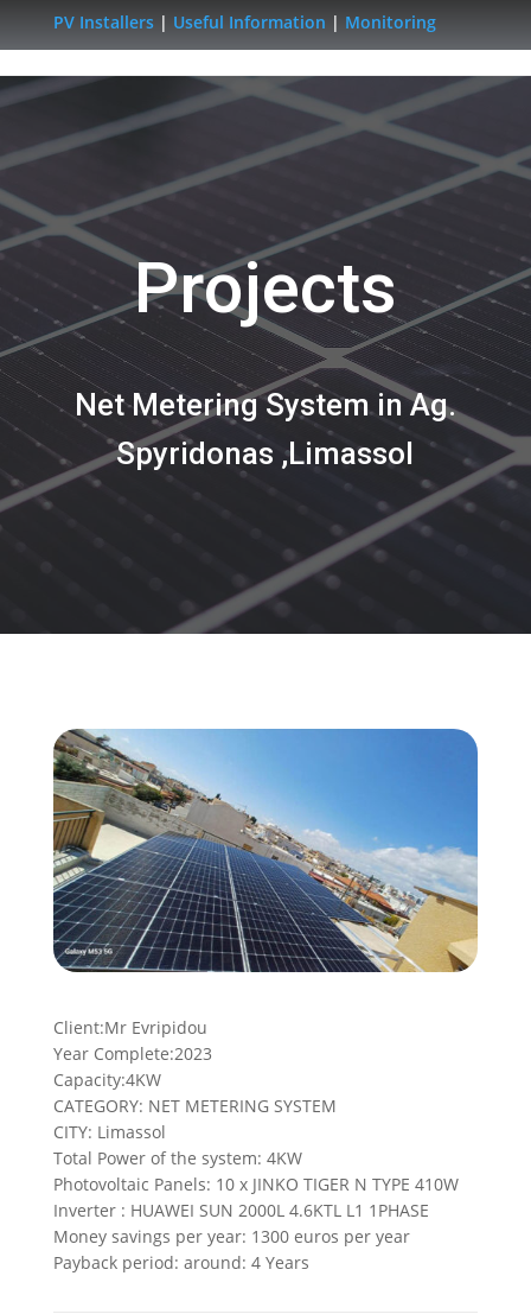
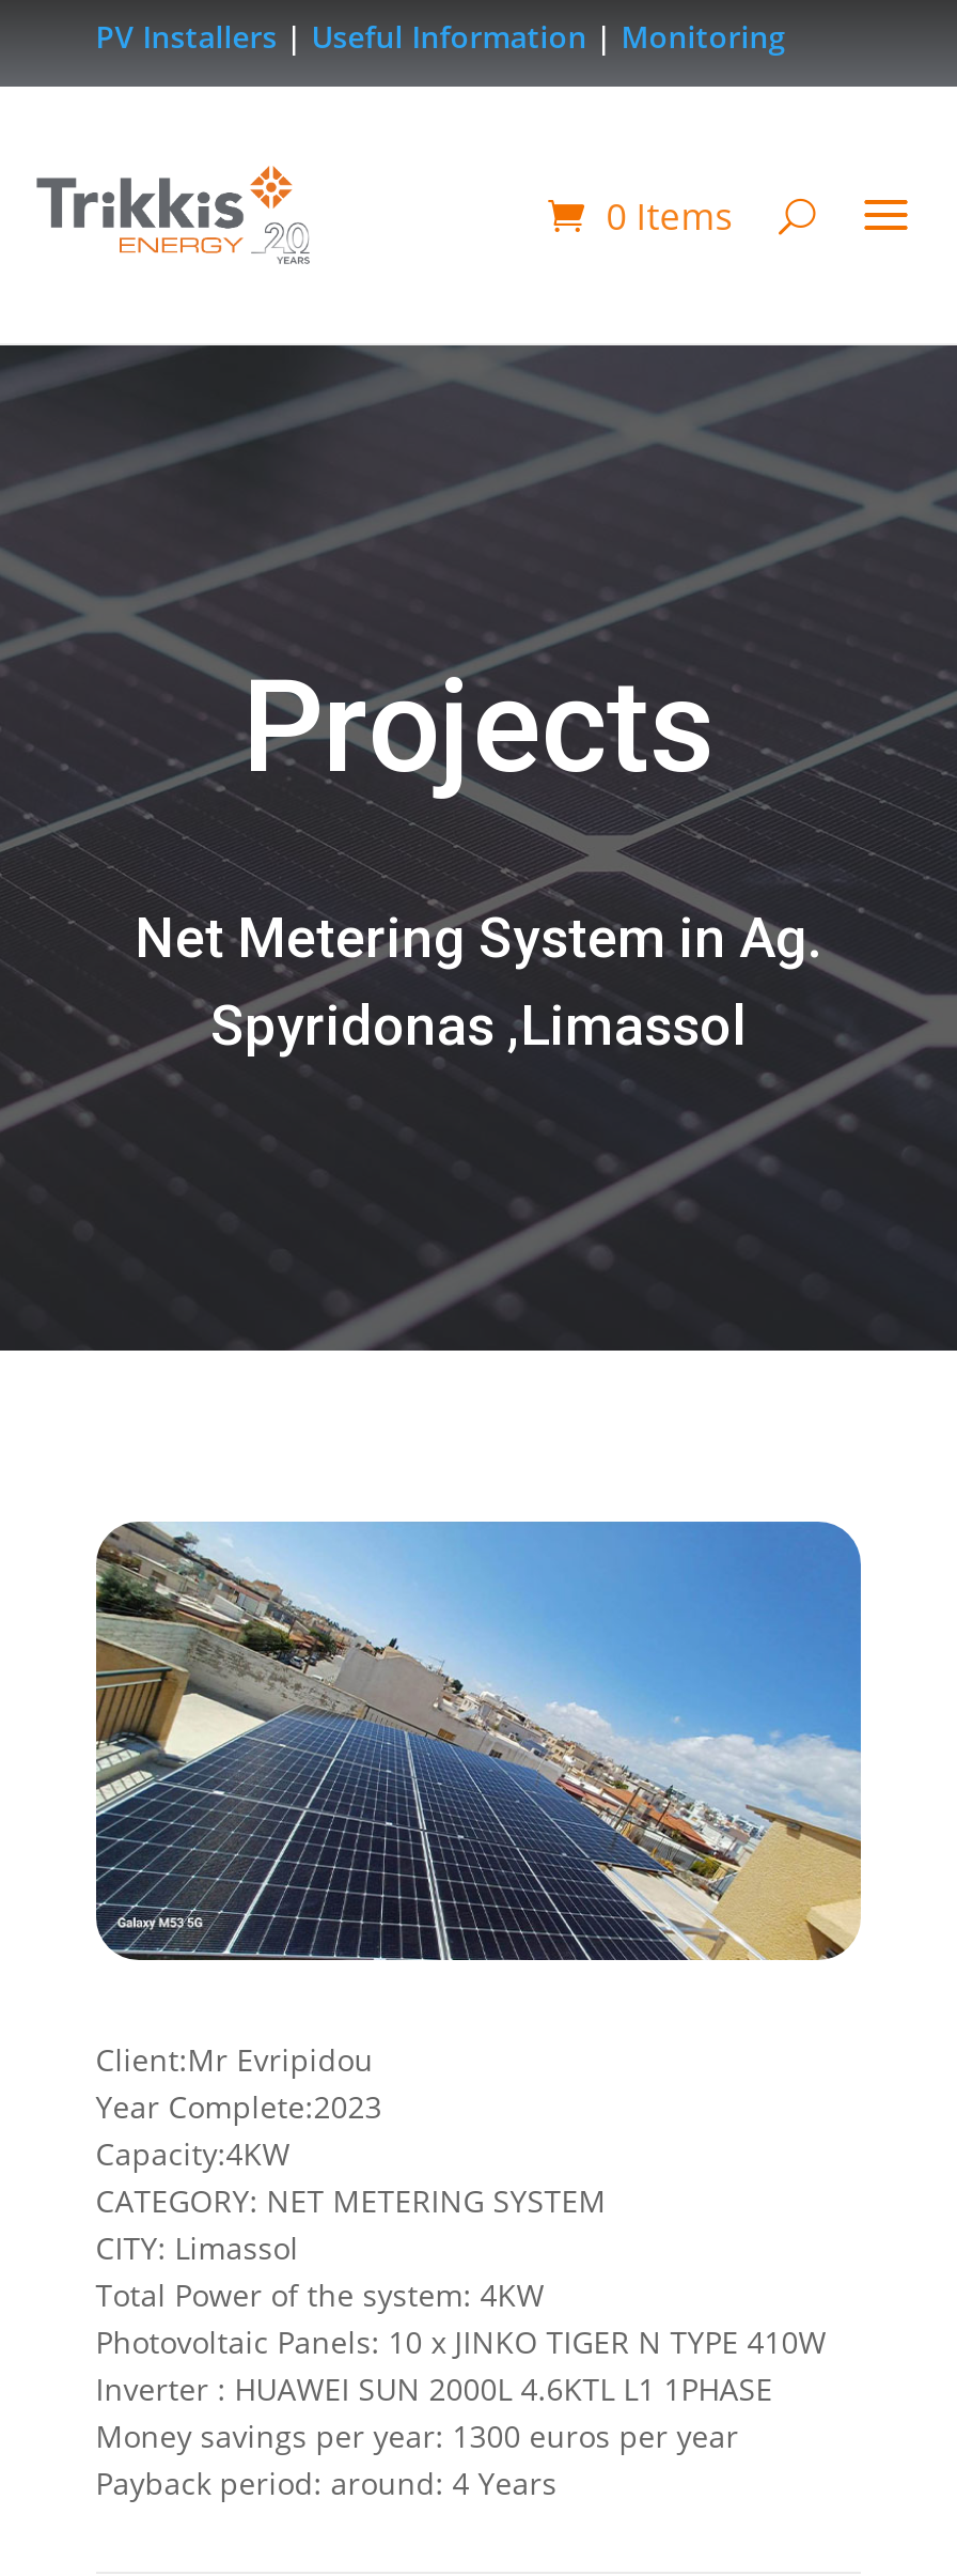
+ 0 Items
